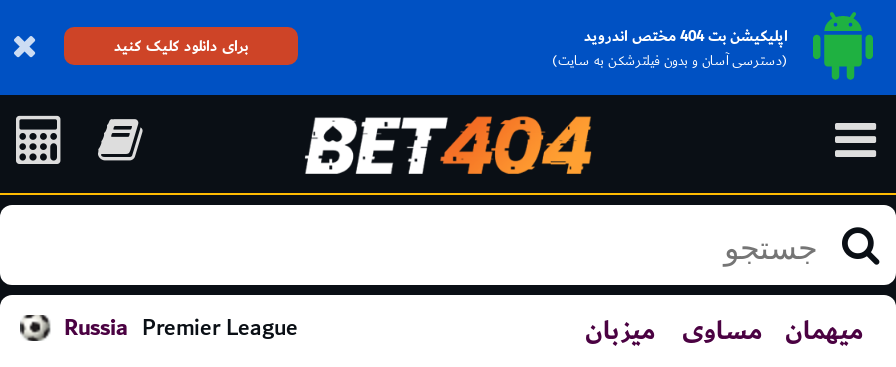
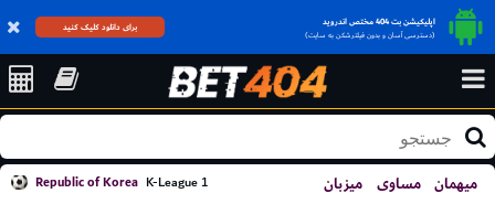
- Russia Premier League
+ Republic of Korea K-League 1
